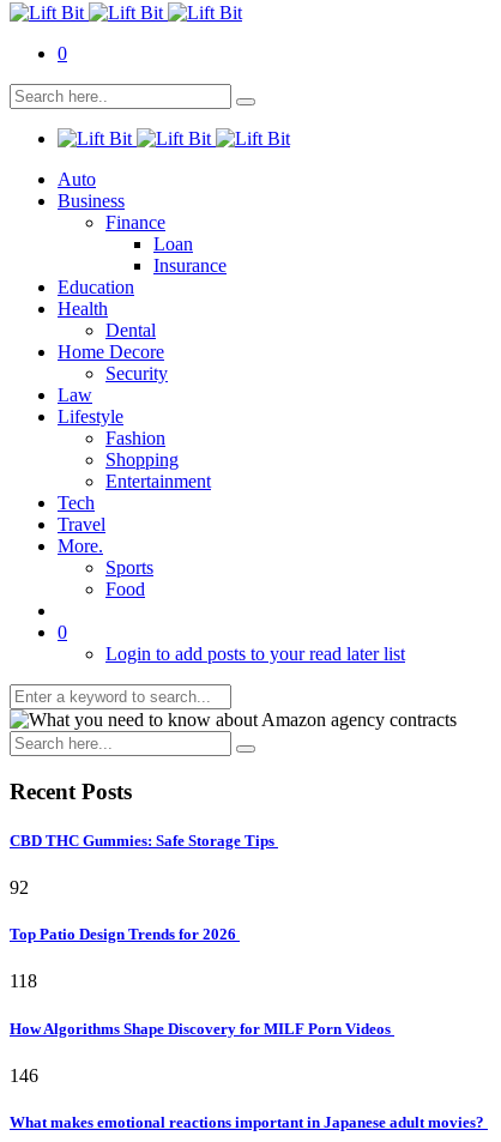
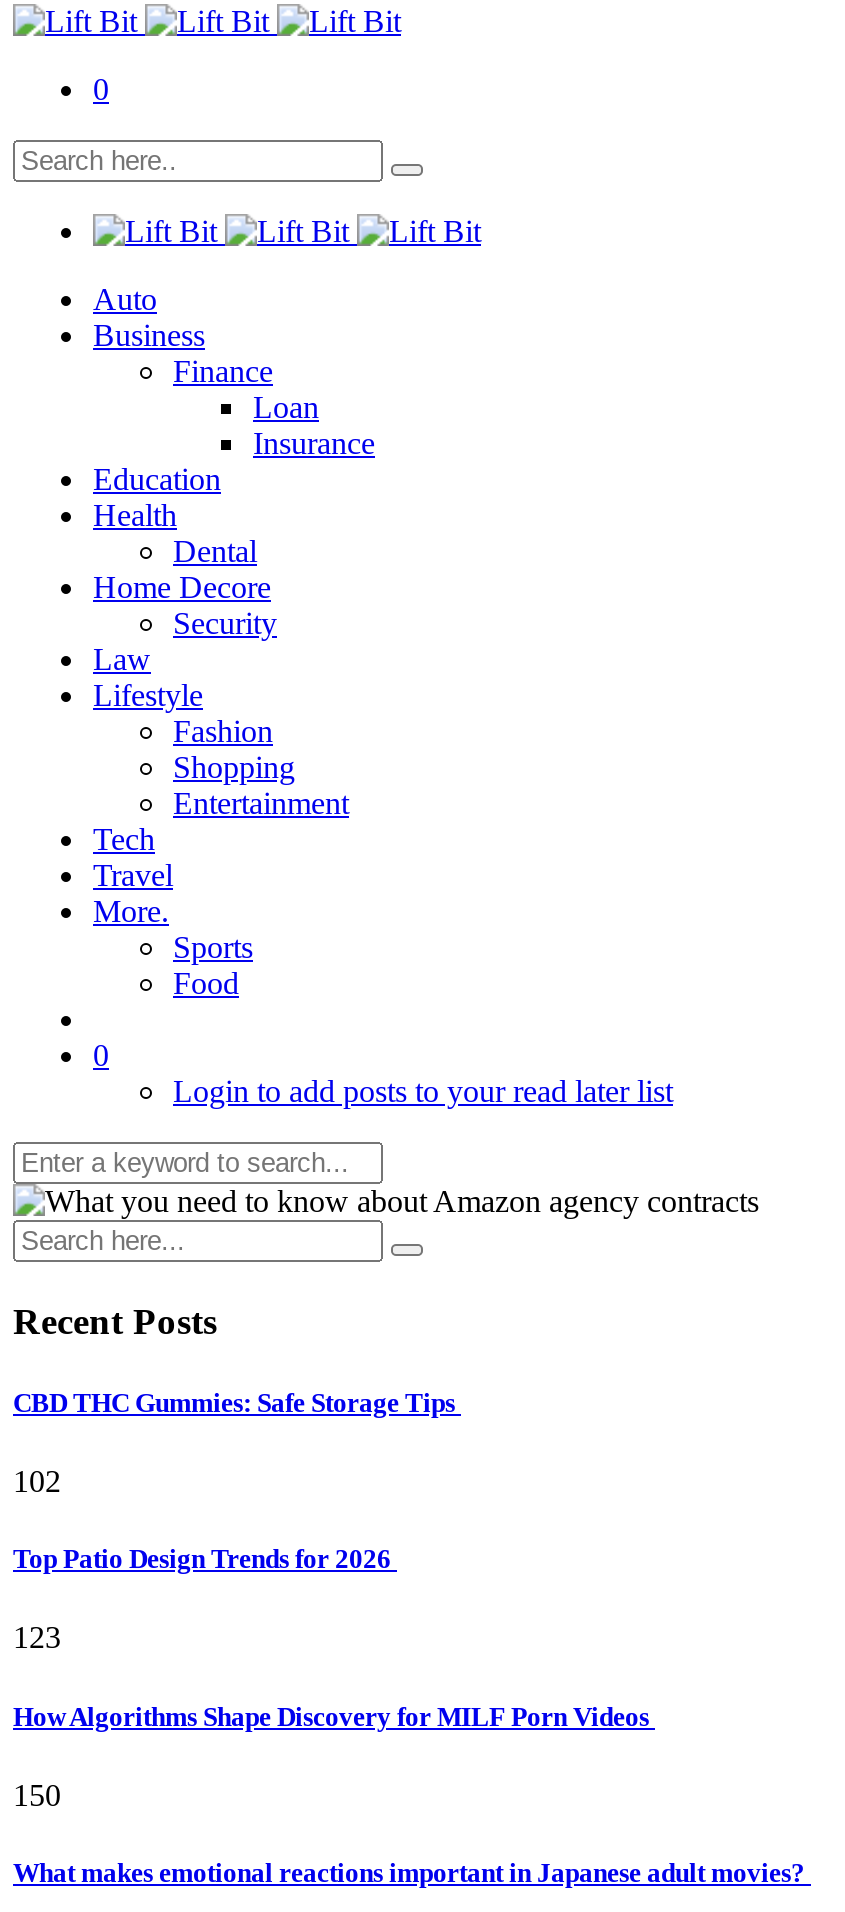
- 92
+ 102

- 118
+ 123

- 146
+ 150
